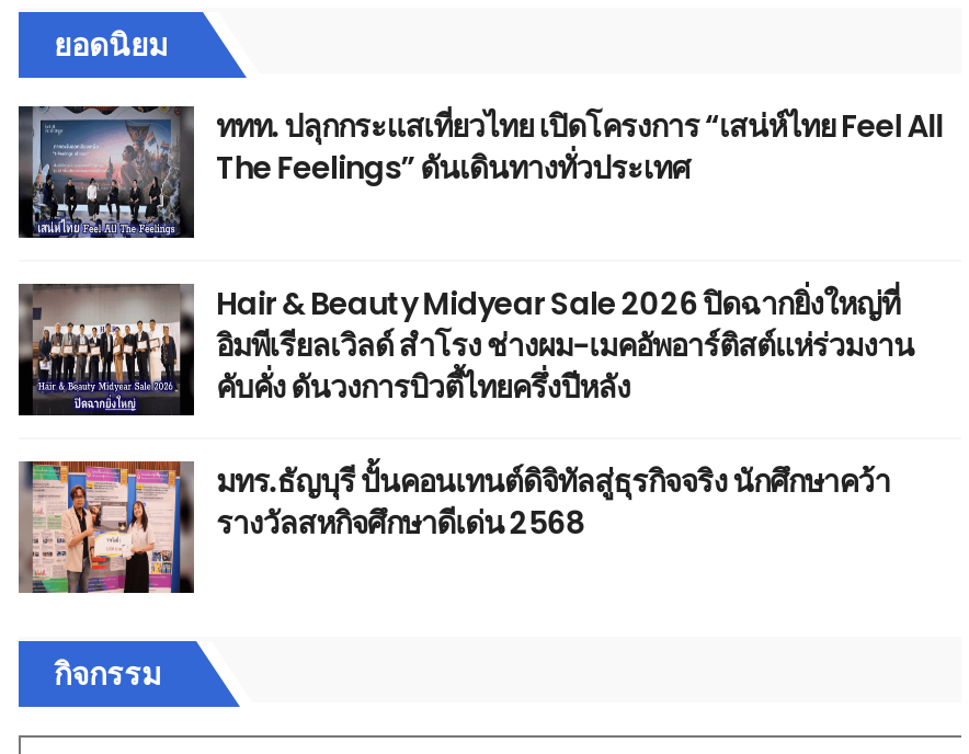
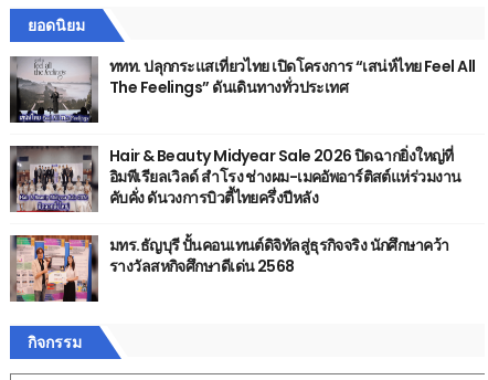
- [image]
+ [image]

- [image]
+ [image]
